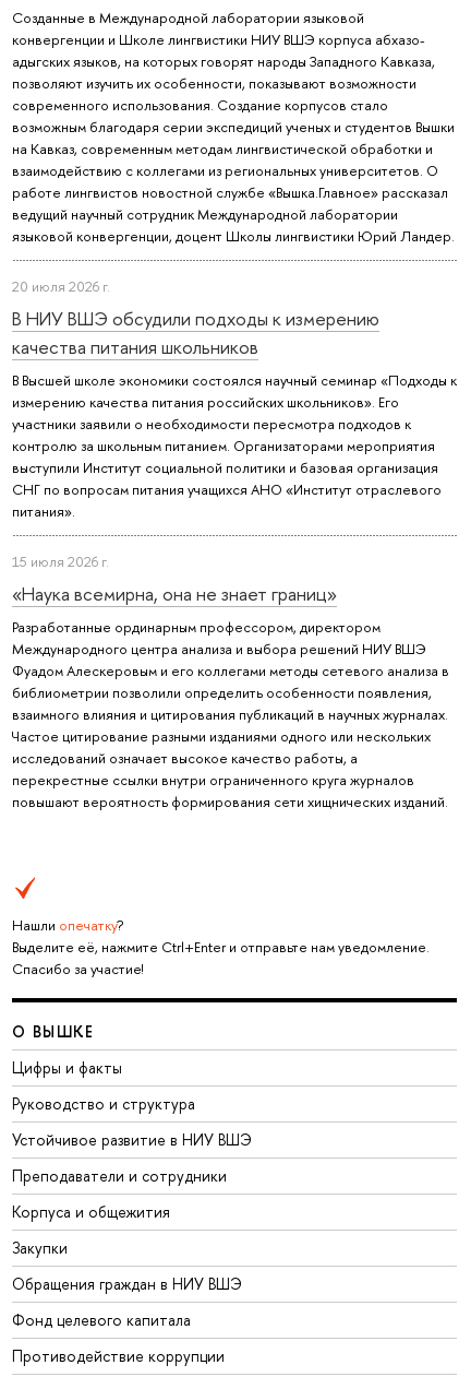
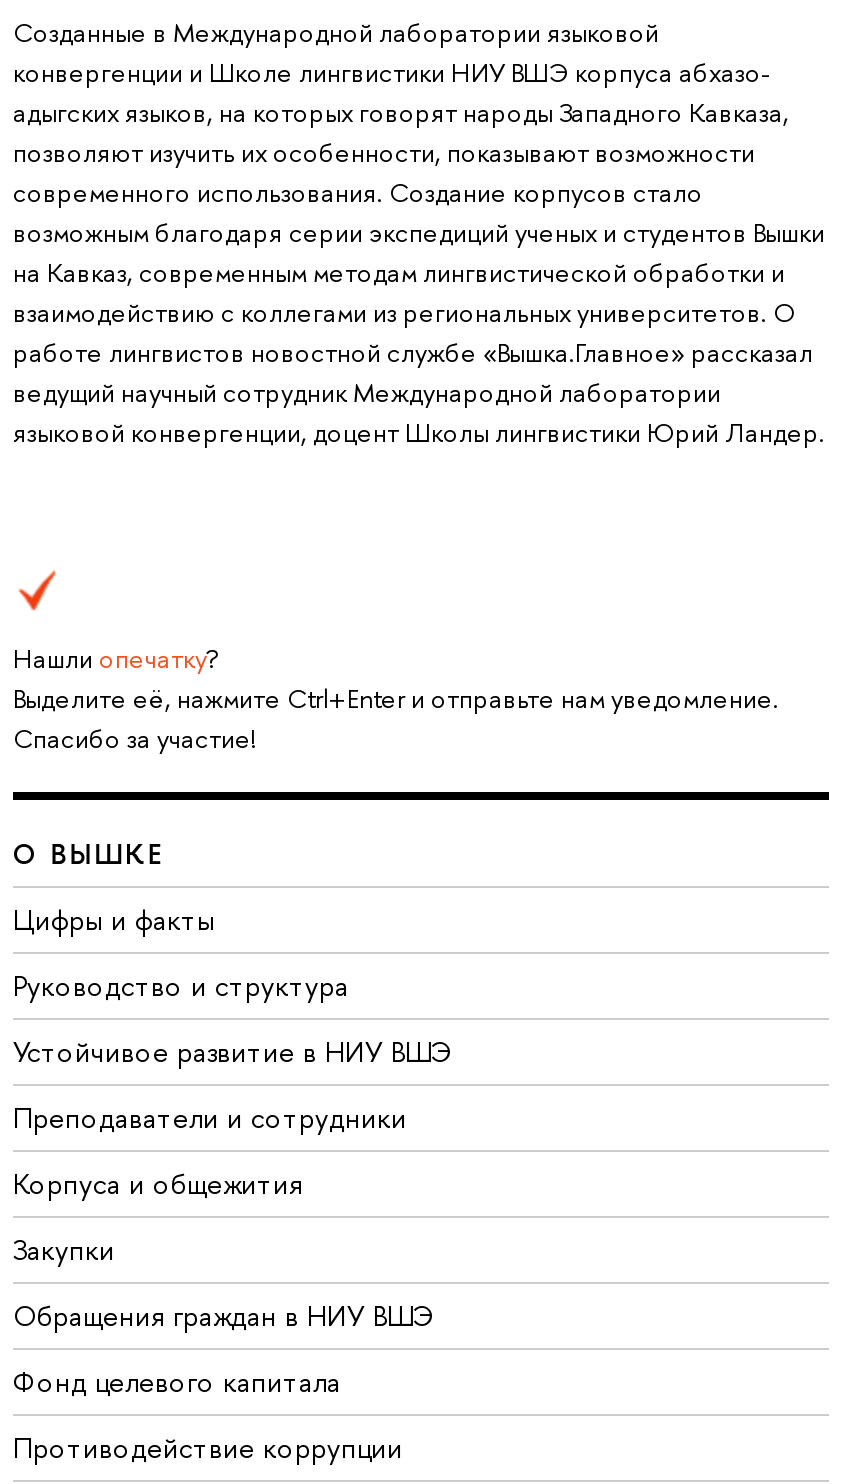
- 20 июля 2026 г.
- В НИУ ВШЭ обсудили подходы к измерению
- качества питания школьников
- В Высшей школе экономики состоялся научный семинар «Подходы к
- измерению качества питания российских школьников». Его
- участники заявили о необходимости пересмотра подходов к
- контролю за школьным питанием. Организаторами мероприятия
- выступили Институт социальной политики и базовая организация
- СНГ по вопросам питания учащихся АНО «Институт отраслевого
- питания».
- 15 июля 2026 г.
- «Наука всемирна, она не знает границ»
- Разработанные ординарным профессором, директором
- Международного центра анализа и выбора решений НИУ ВШЭ
- Фуадом Алескеровым и его коллегами методы сетевого анализа в
- библиометрии позволили определить особенности появления,
- взаимного влияния и цитирования публикаций в научных журналах.
- Частое цитирование разными изданиями одного или нескольких
- исследований означает высокое качество работы, а
- перекрестные ссылки внутри ограниченного круга журналов
- повышают вероятность формирования сети хищнических изданий.
